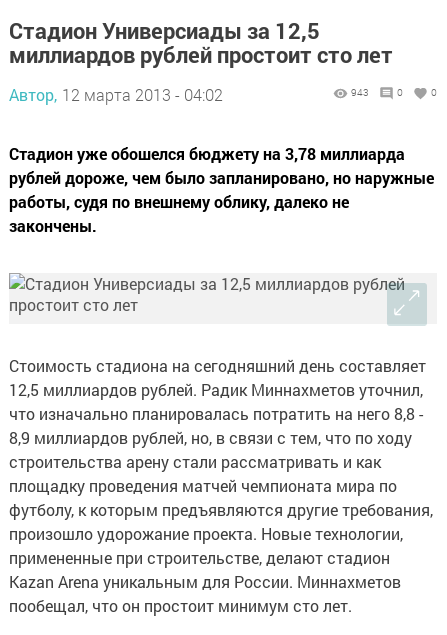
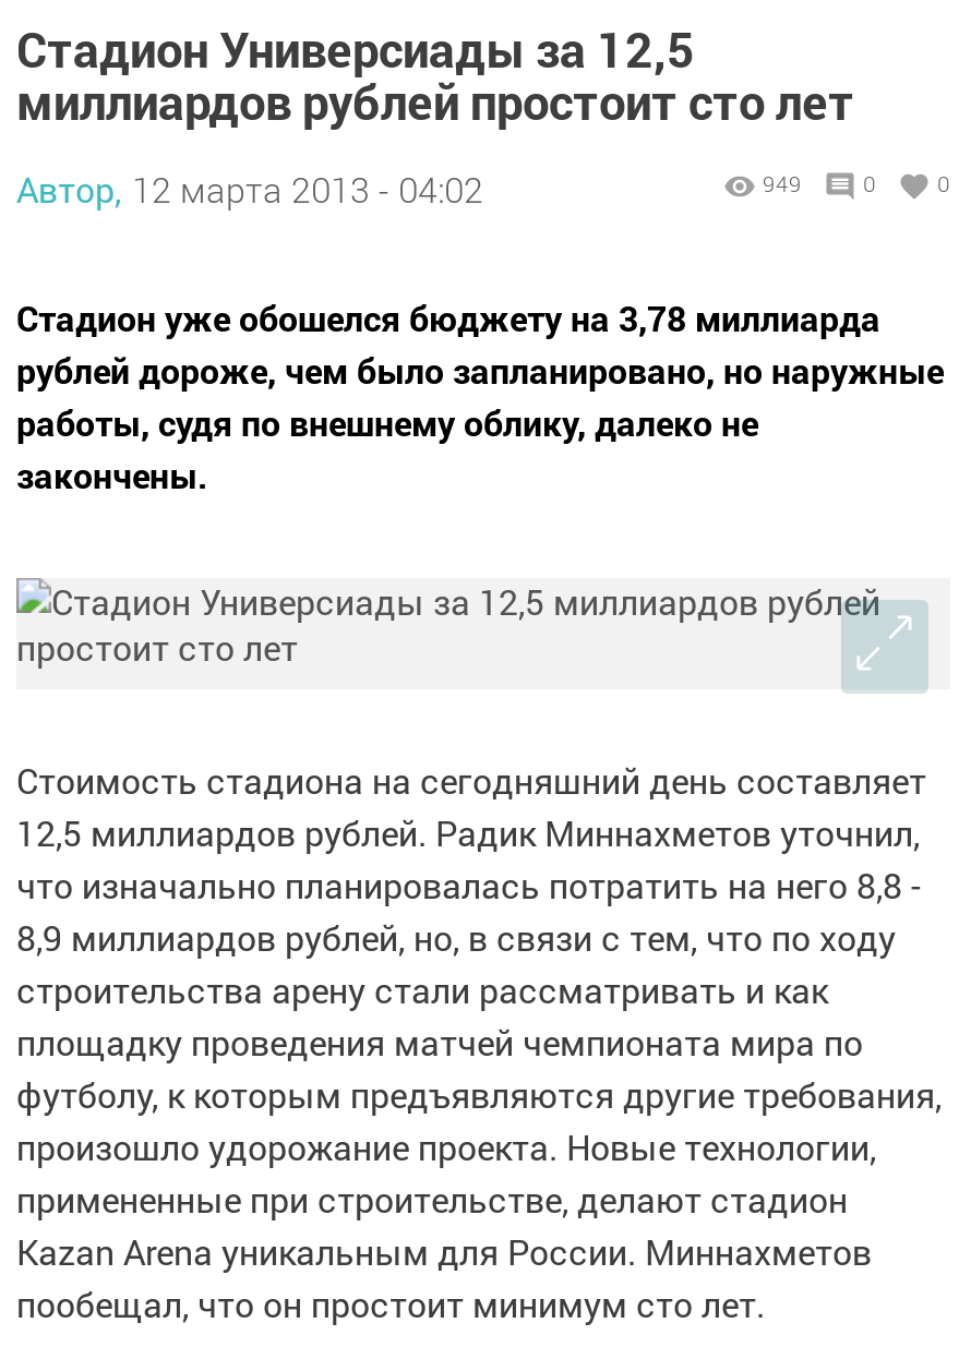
- 943
+ 949
